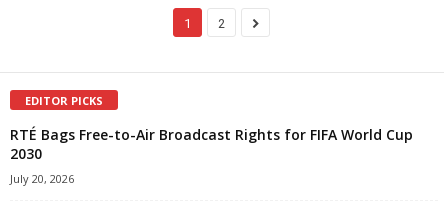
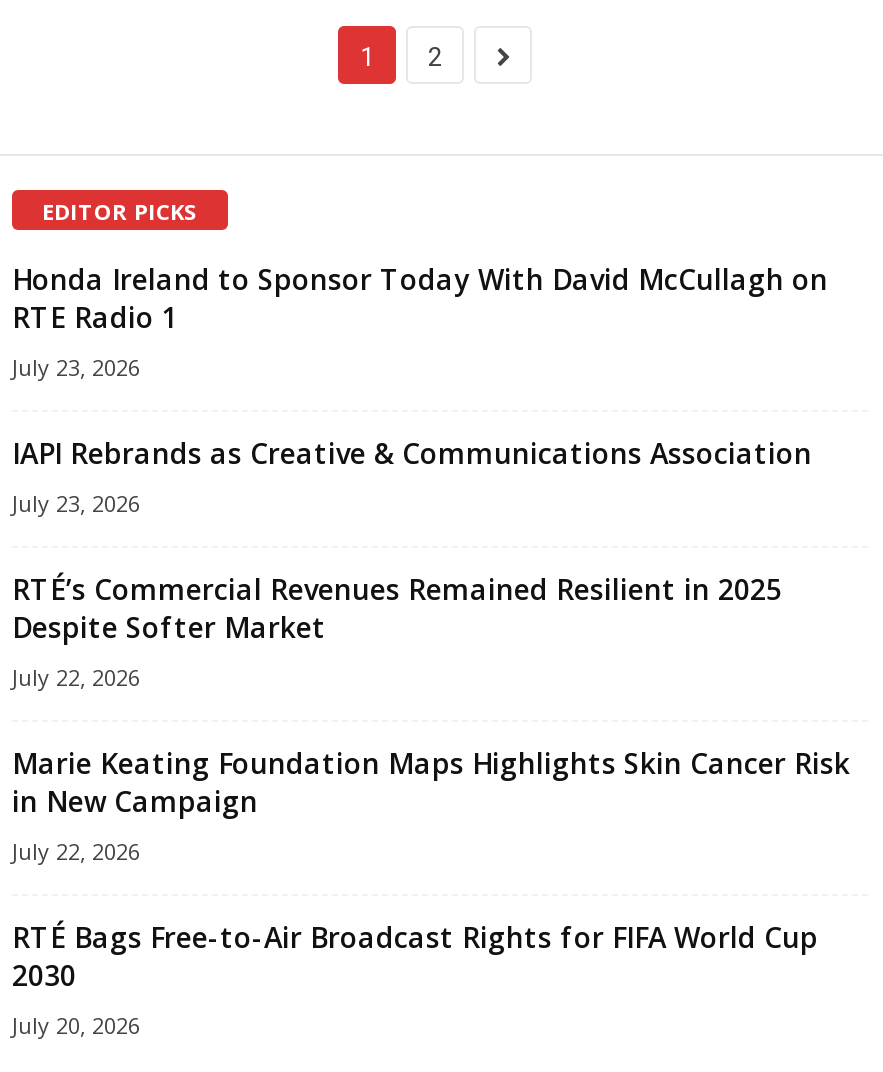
+ Honda Ireland to Sponsor Today With David McCullagh on
+ RTE Radio 1
+ July 23, 2026
+ IAPI Rebrands as Creative & Communications Association
+ July 23, 2026
+ RTÉ’s Commercial Revenues Remained Resilient in 2025
+ Despite Softer Market
+ July 22, 2026
+ Marie Keating Foundation Maps Highlights Skin Cancer Risk
+ in New Campaign
+ July 22, 2026
